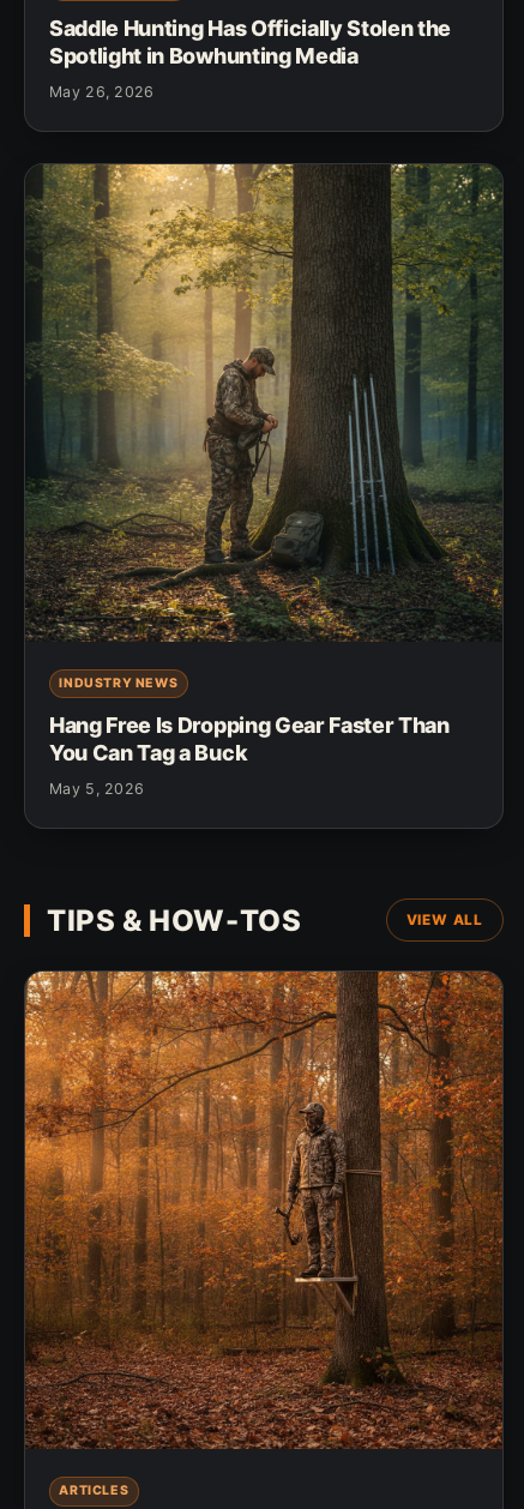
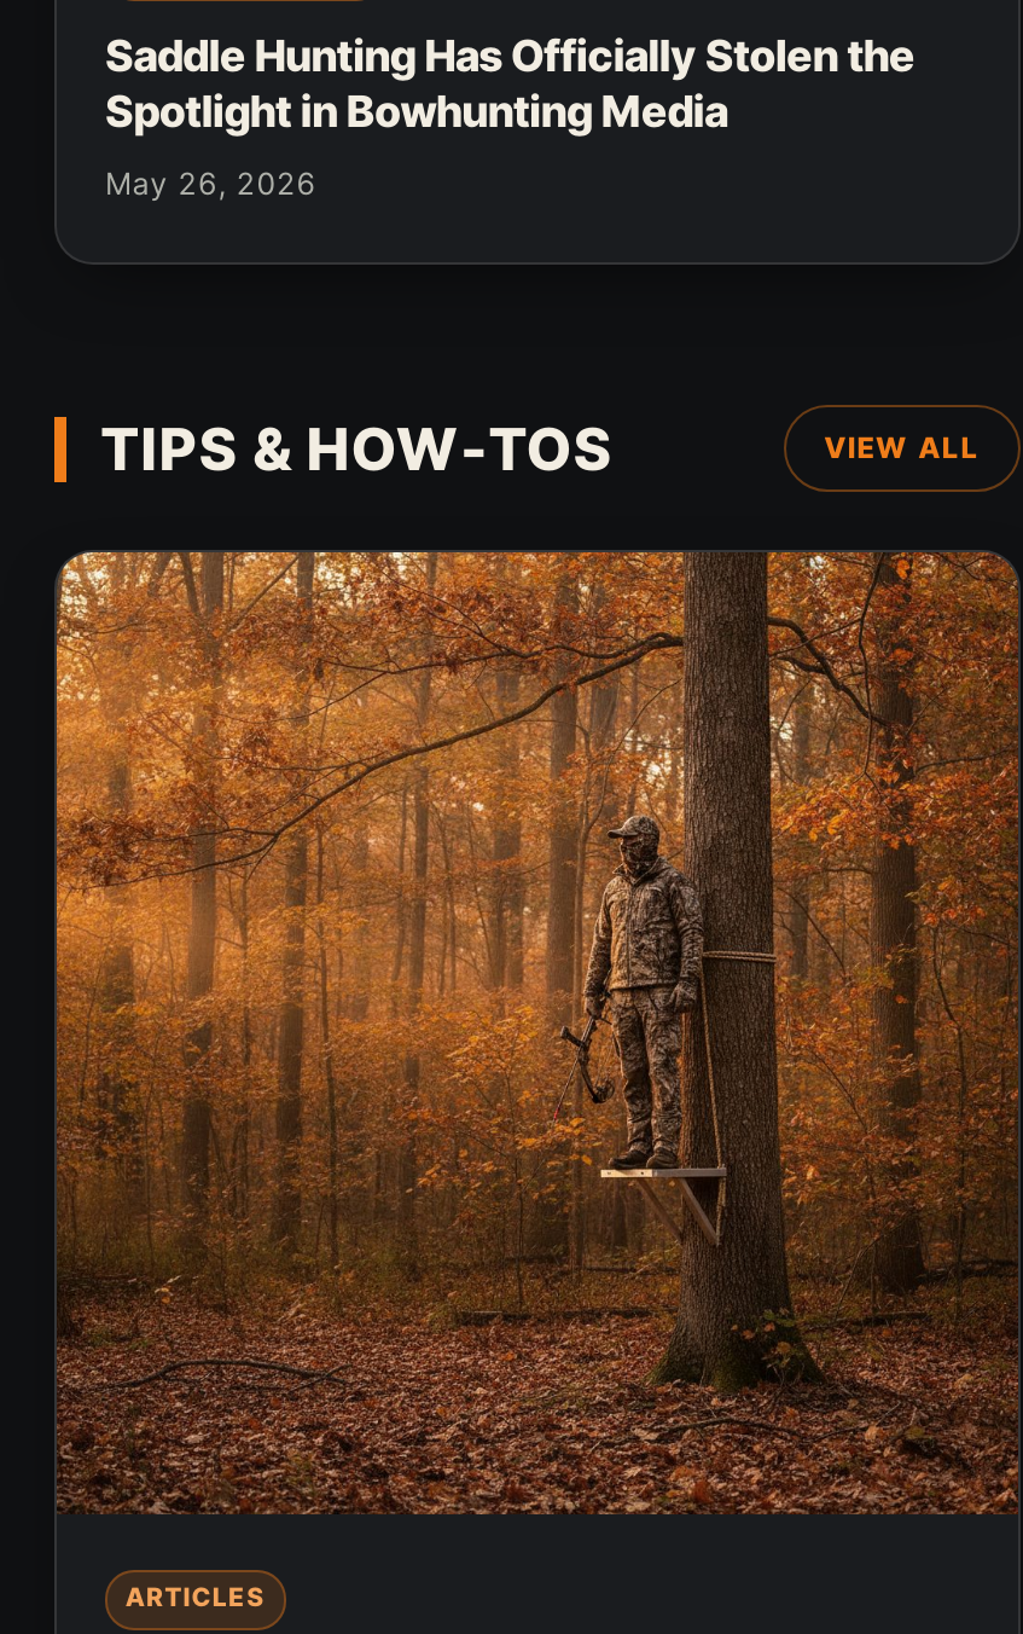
- [image]
- INDUSTRY NEWS
- Hang Free Is Dropping Gear Faster Than
- You Can Tag a Buck
- May 5, 2026
